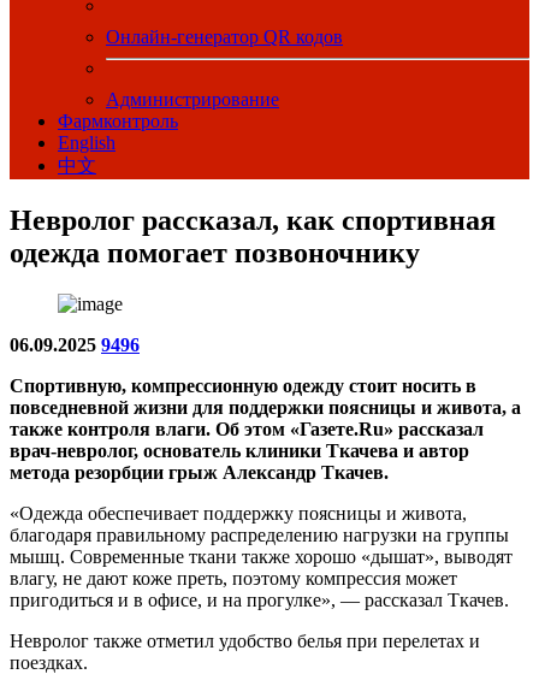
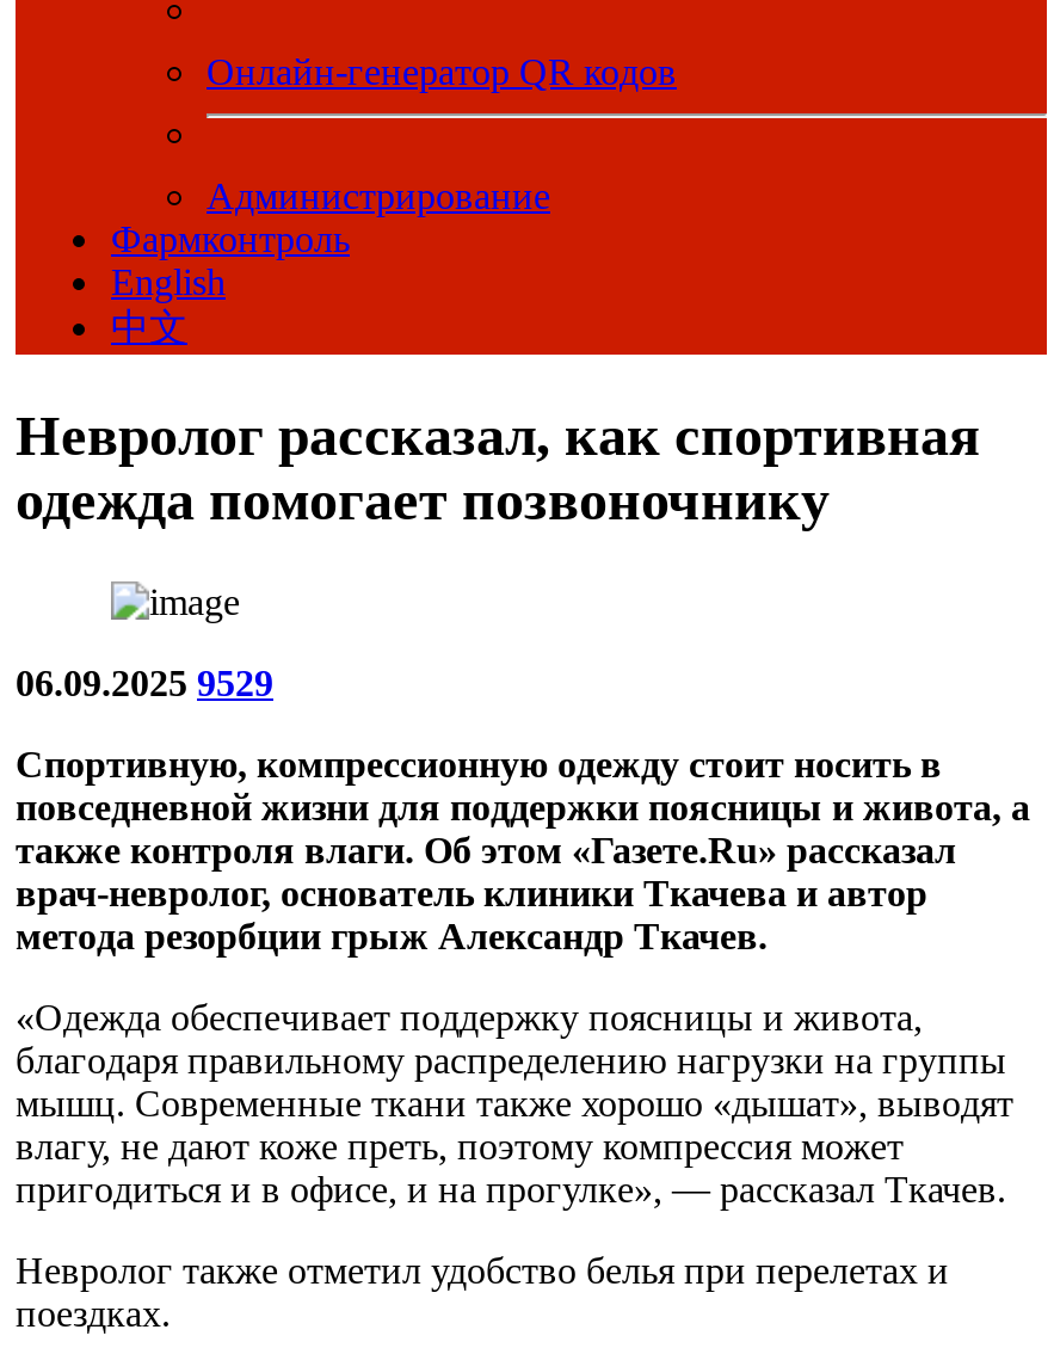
- 06.09.2025 9496
+ 06.09.2025 9529
